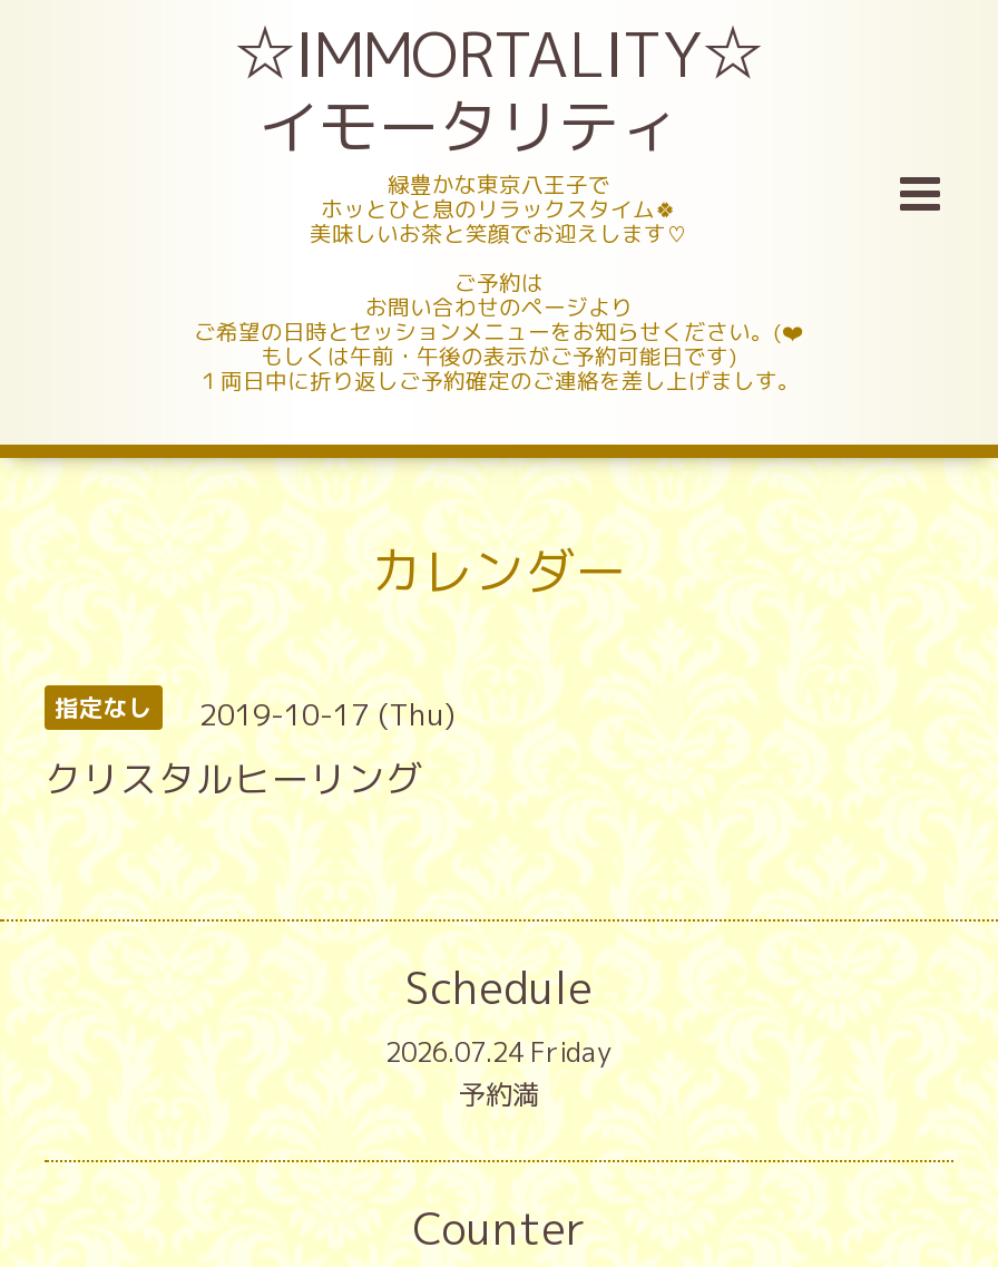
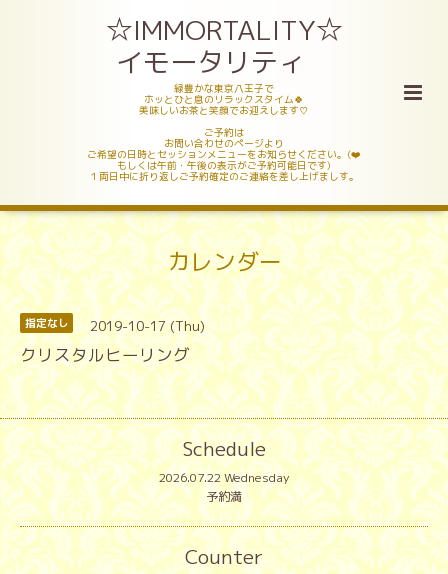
- 2026.07.24 Friday
+ 2026.07.22 Wednesday
